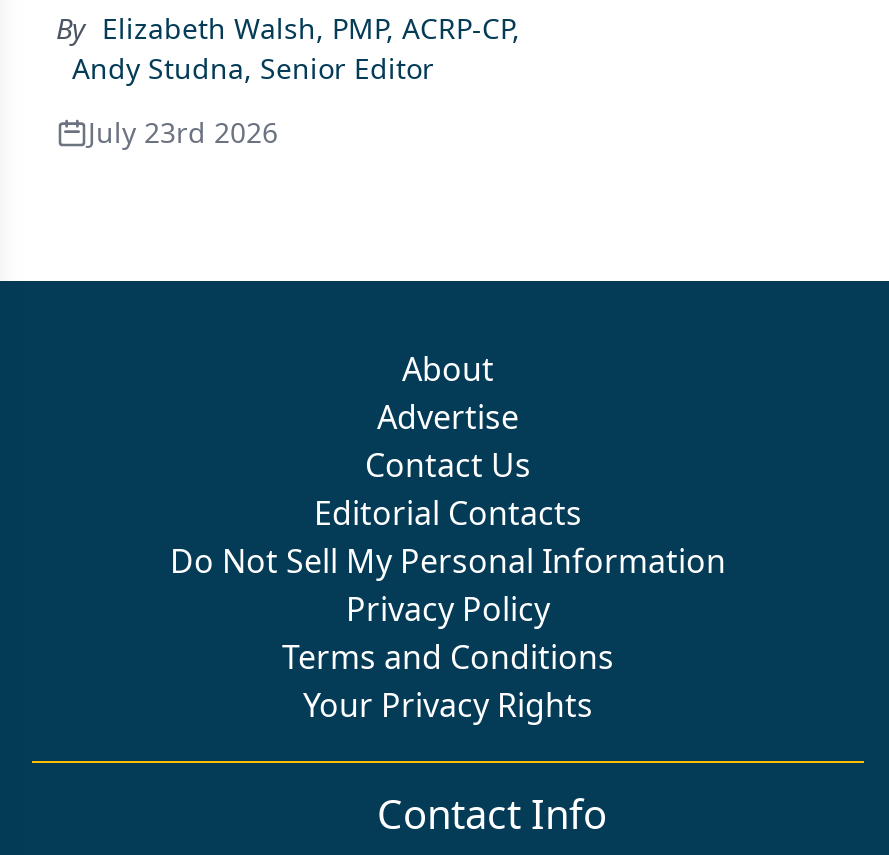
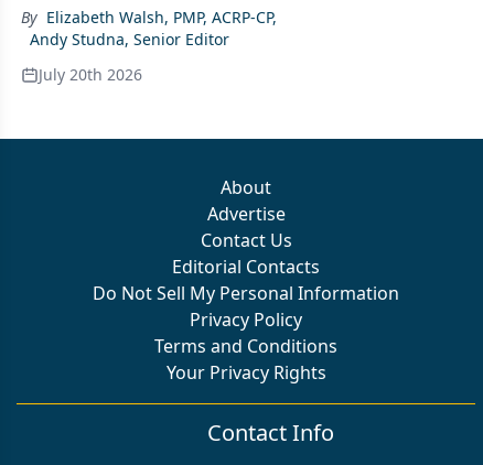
- July 23rd 2026
+ July 20th 2026
